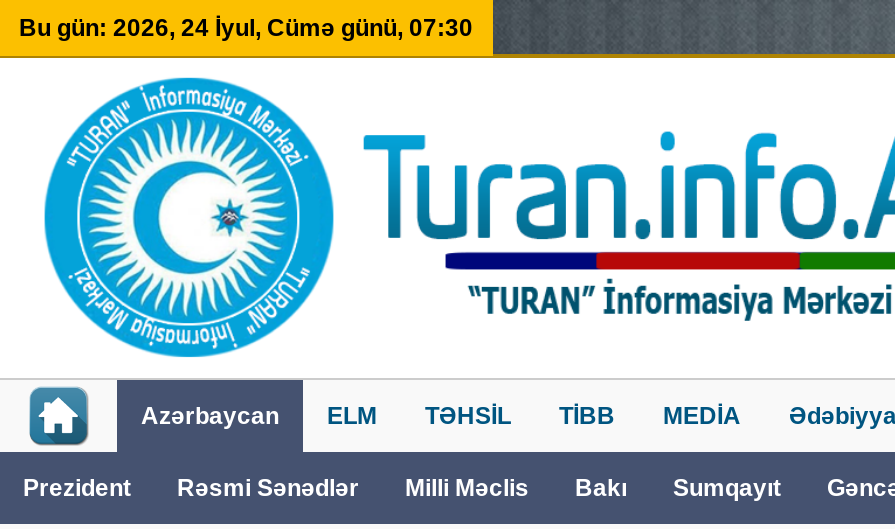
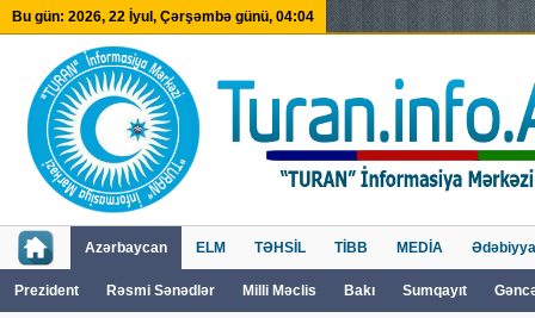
- Bu gün: 2026, 24 İyul, Cümə günü, 07:30
+ Bu gün: 2026, 22 İyul, Çərşəmbə günü, 04:04
